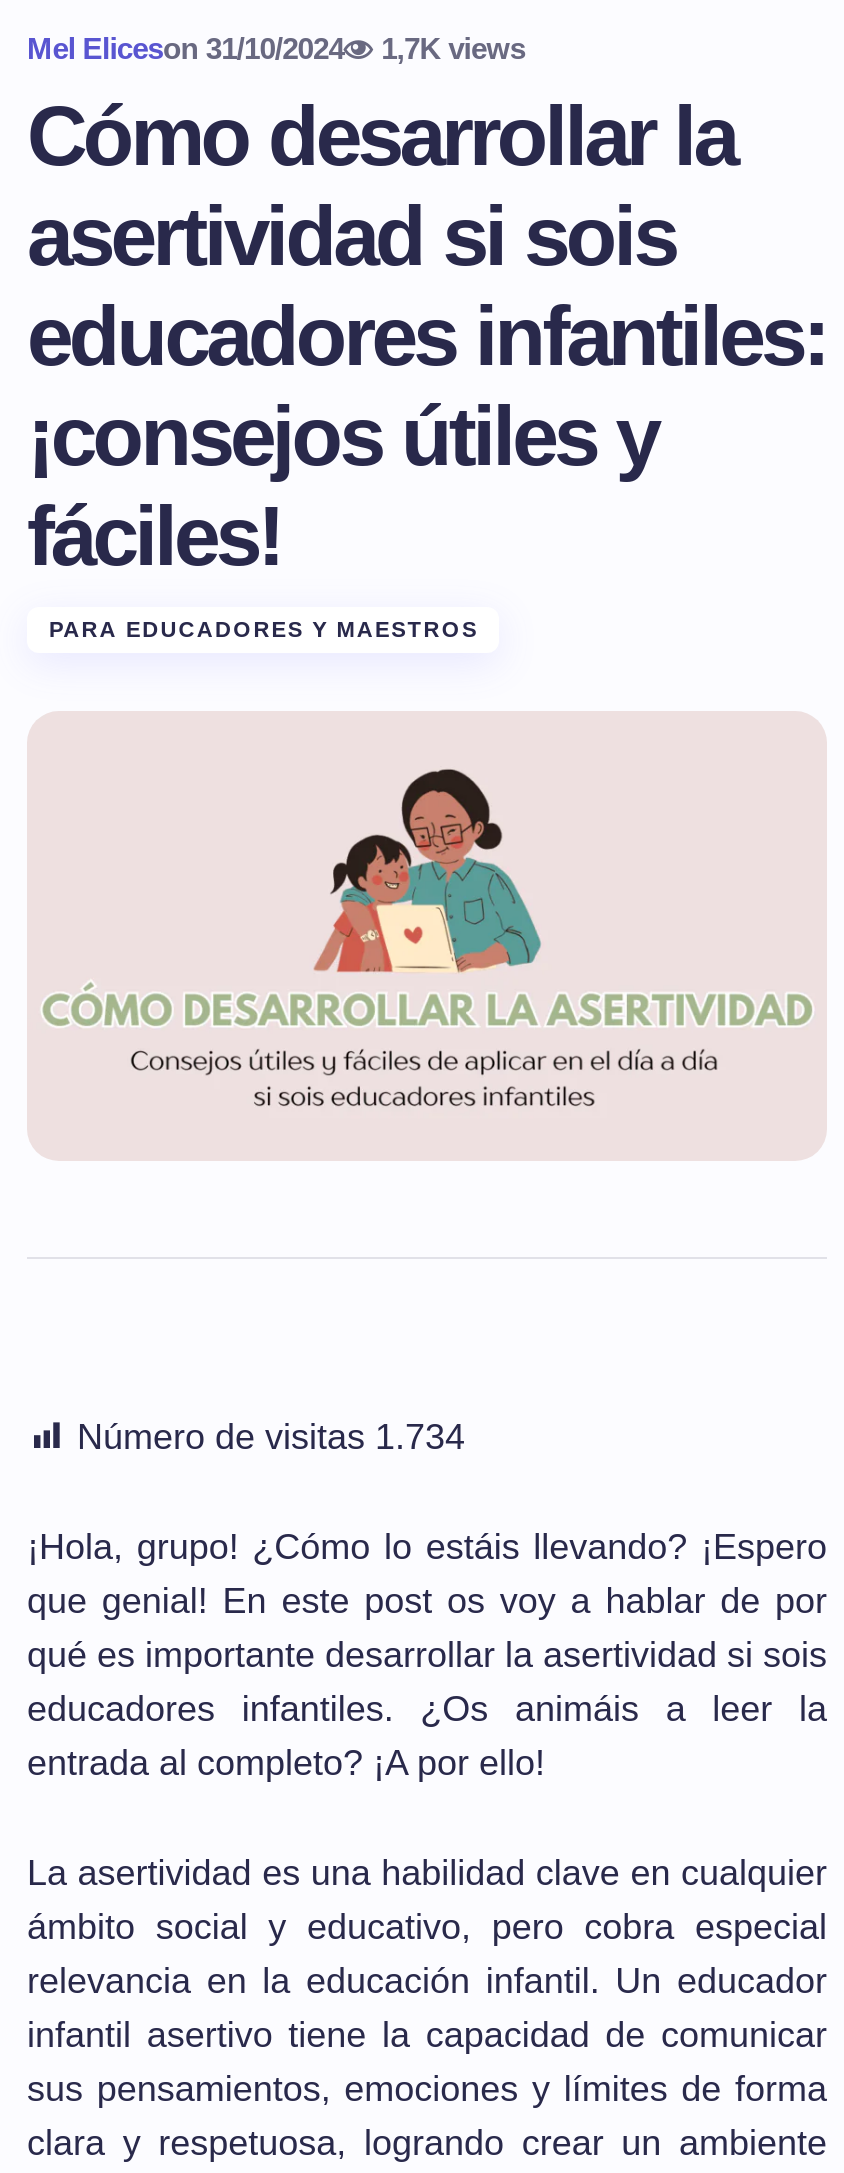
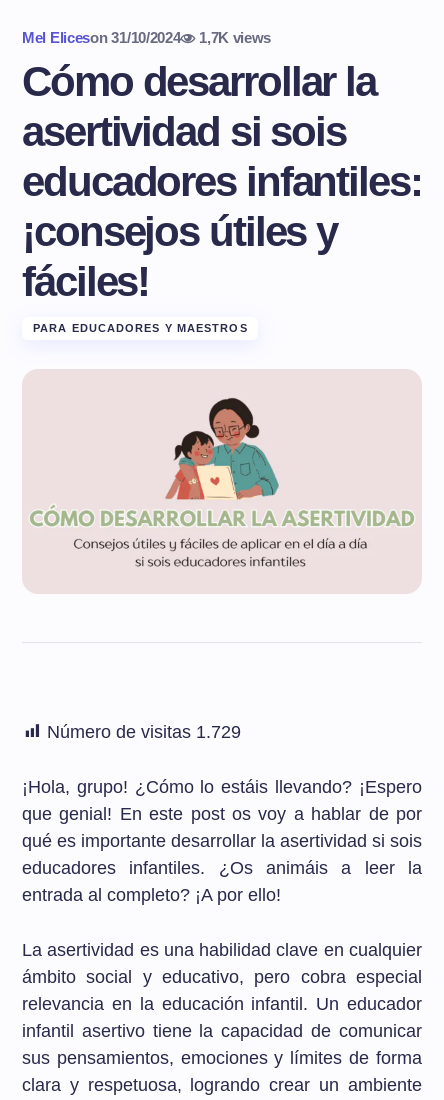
- Número de visitas 1.734
+ Número de visitas 1.729
